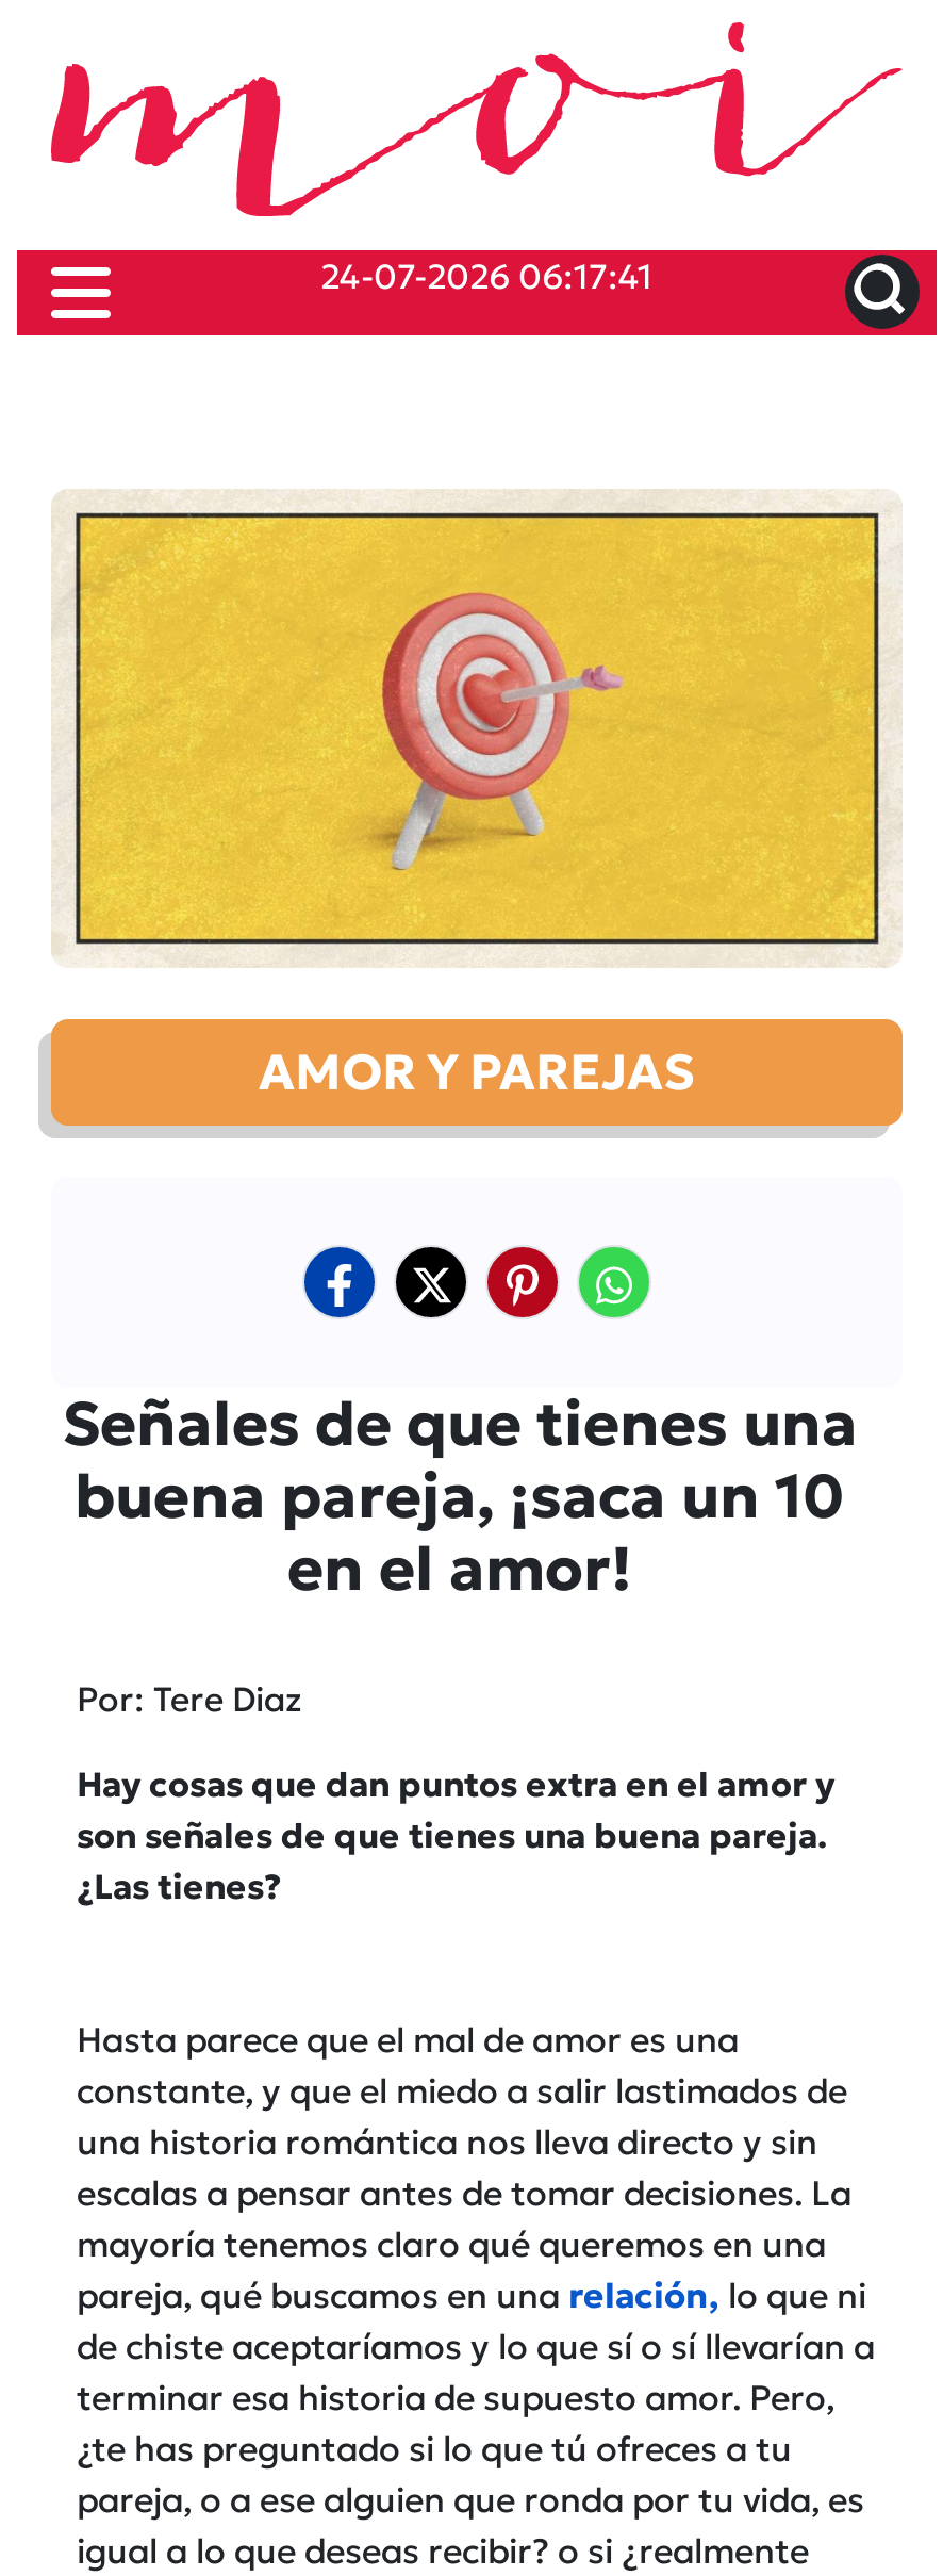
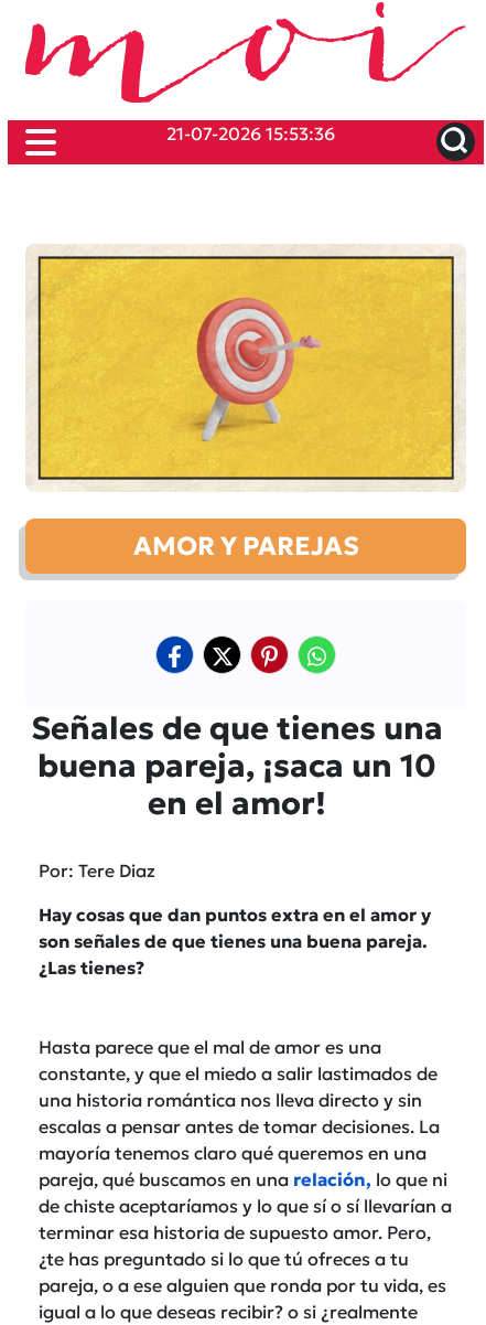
- 24-07-2026 06:17:41
+ 21-07-2026 15:53:36
